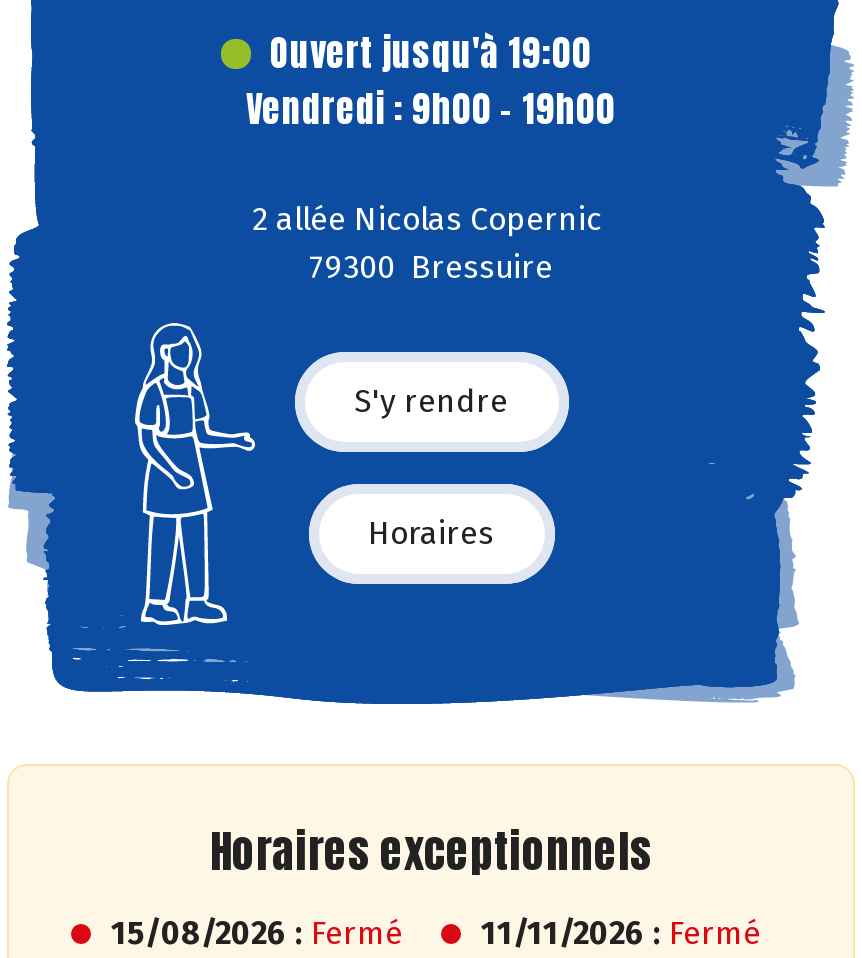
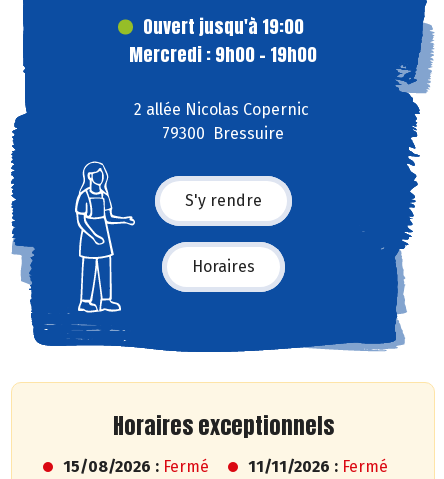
- Vendredi : 9h00 - 19h00
+ Mercredi : 9h00 - 19h00
